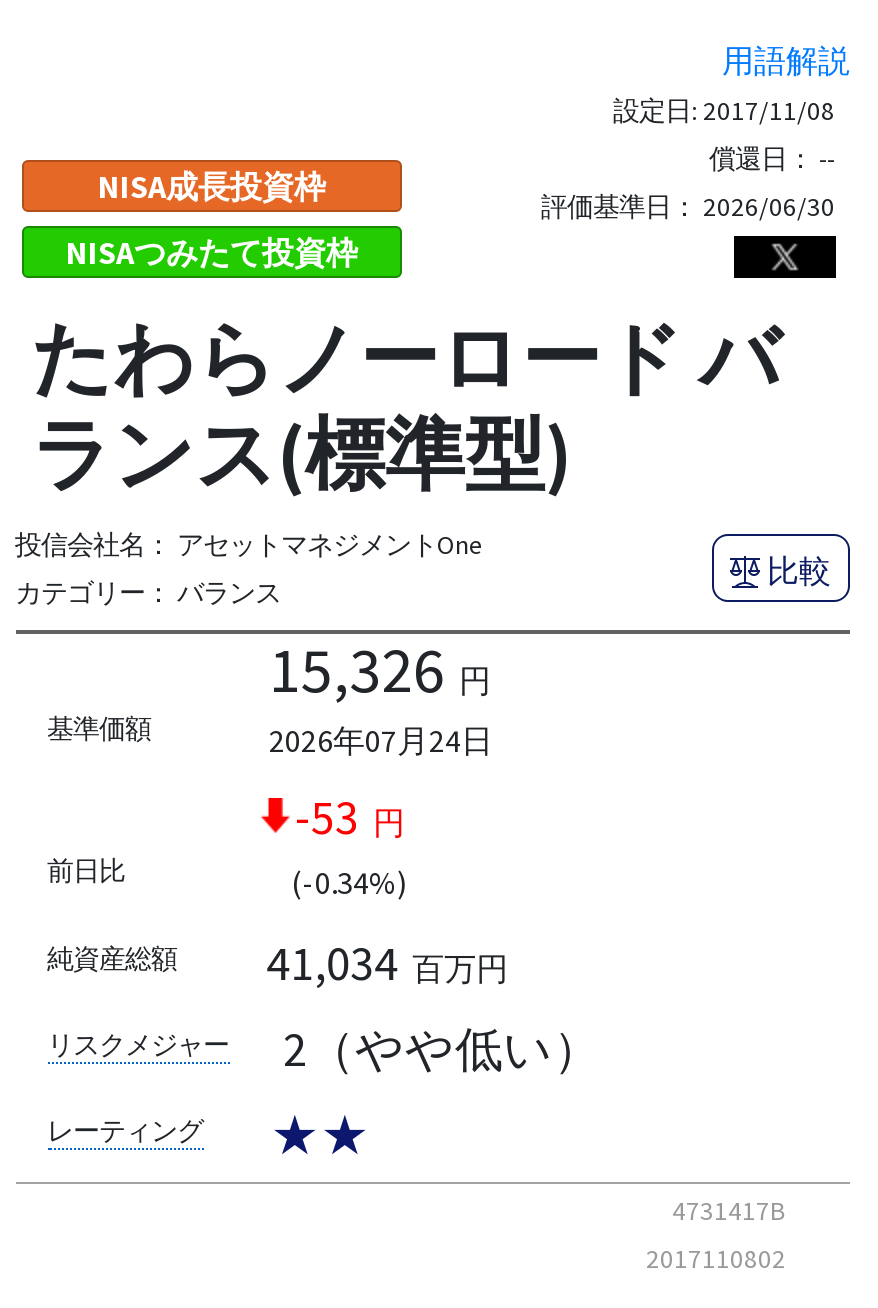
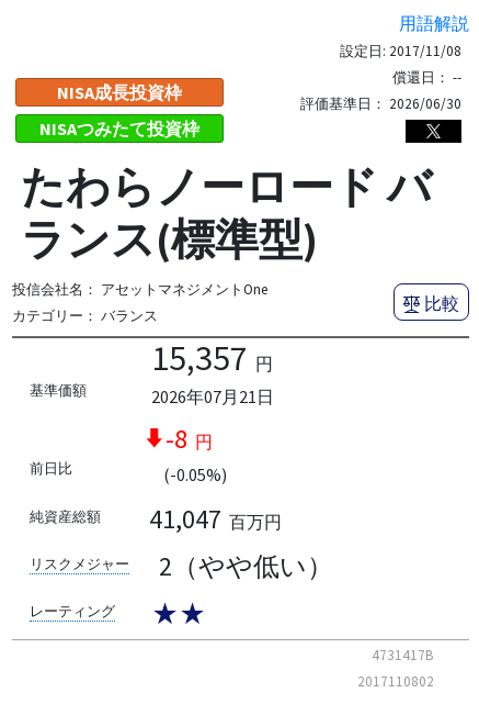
- 15,326 円
+ 15,357 円

- 2026年07月24日
+ 2026年07月21日

- -53 円
+ -8 円

- (-0.34%)
+ (-0.05%)

- 41,034 百万円
+ 41,047 百万円
